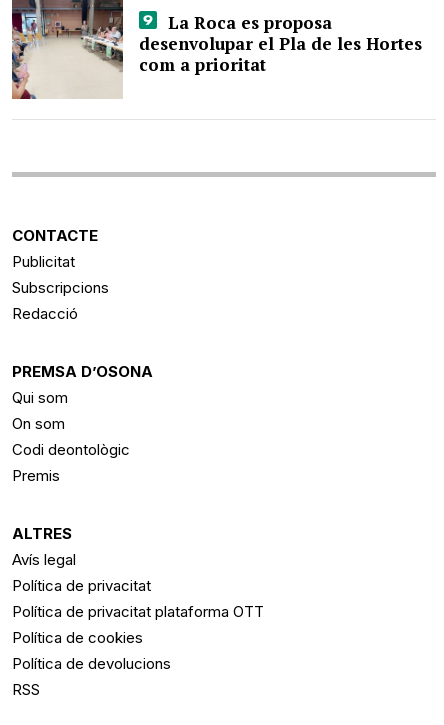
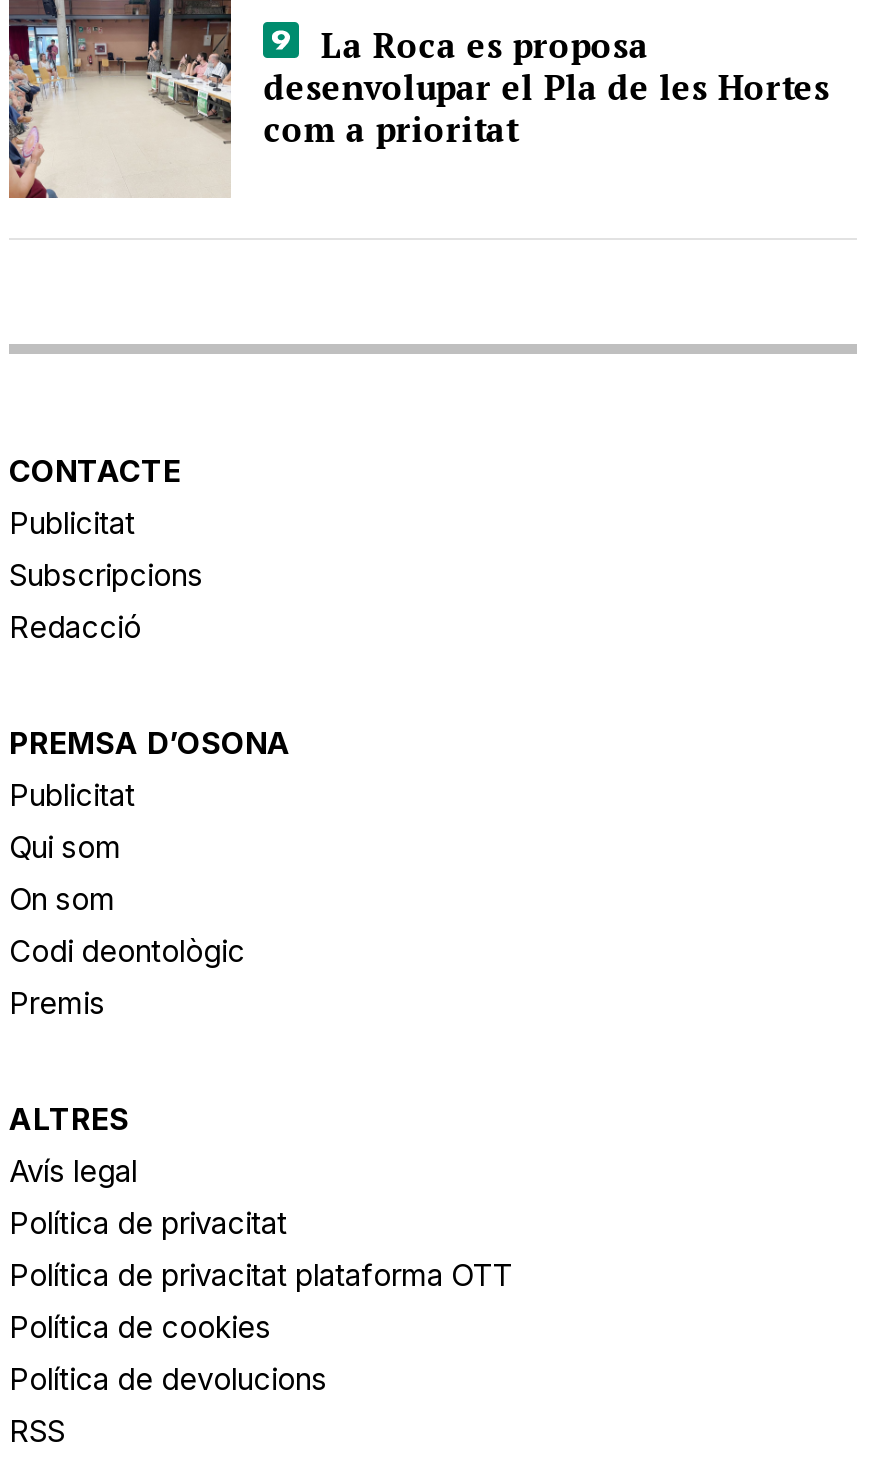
+ Publicitat
